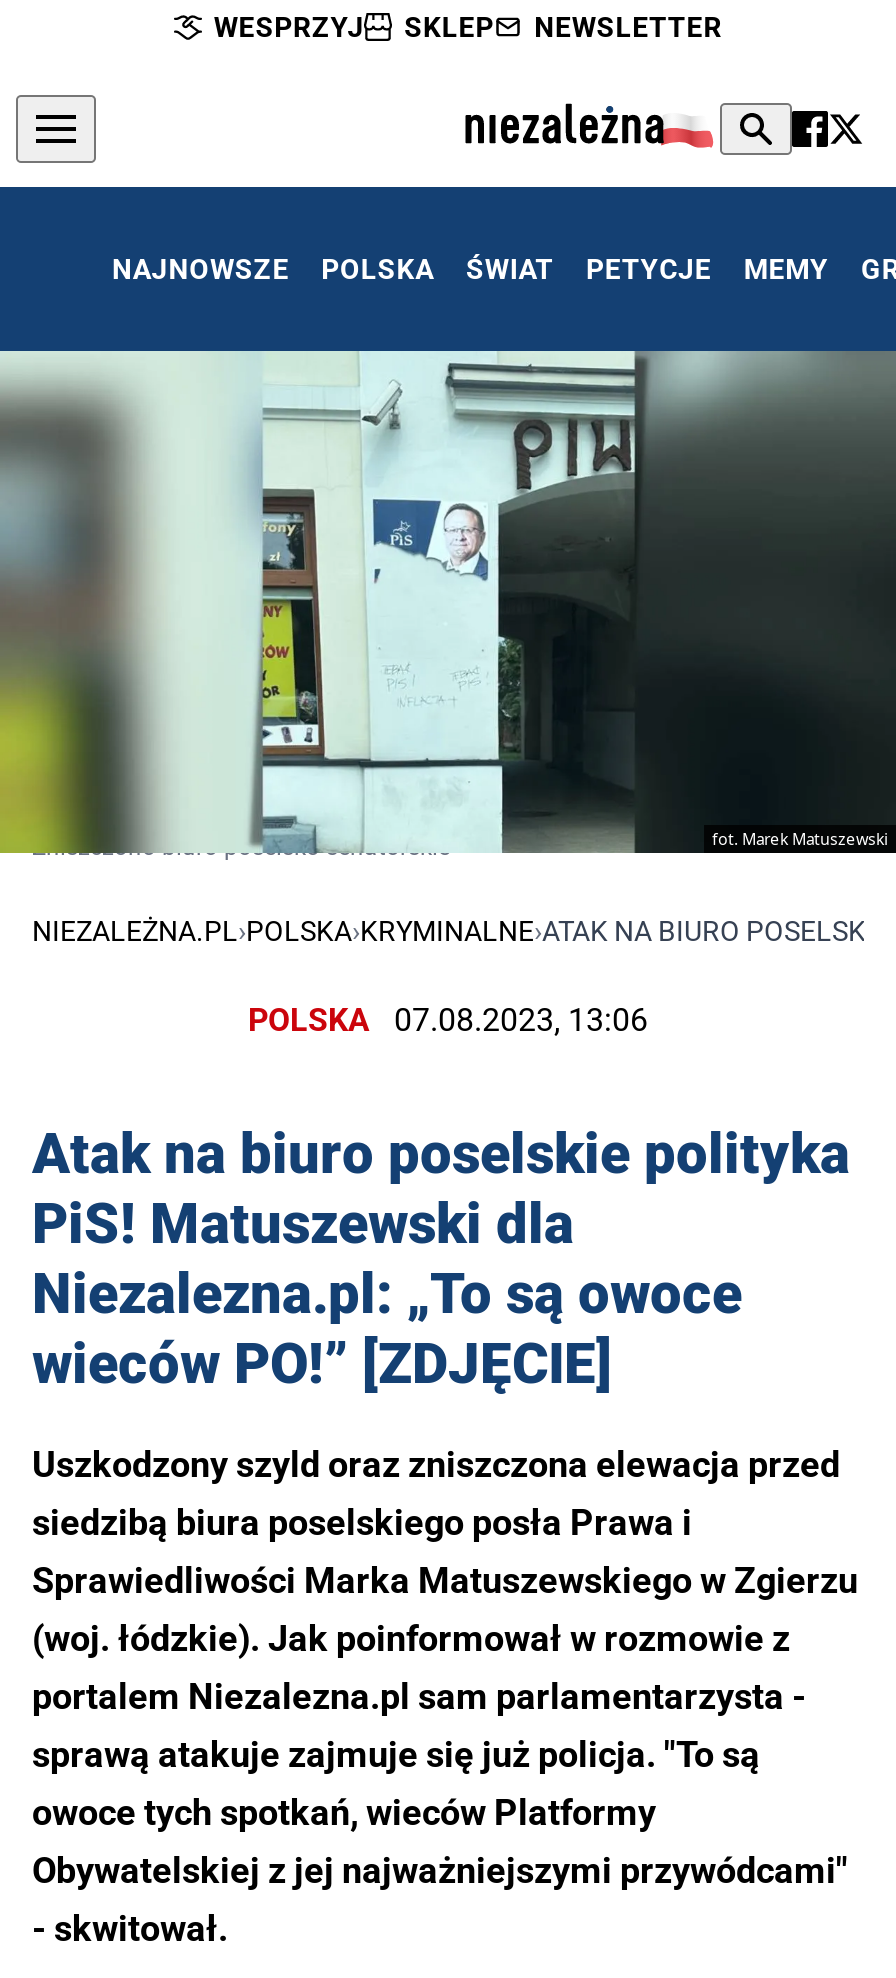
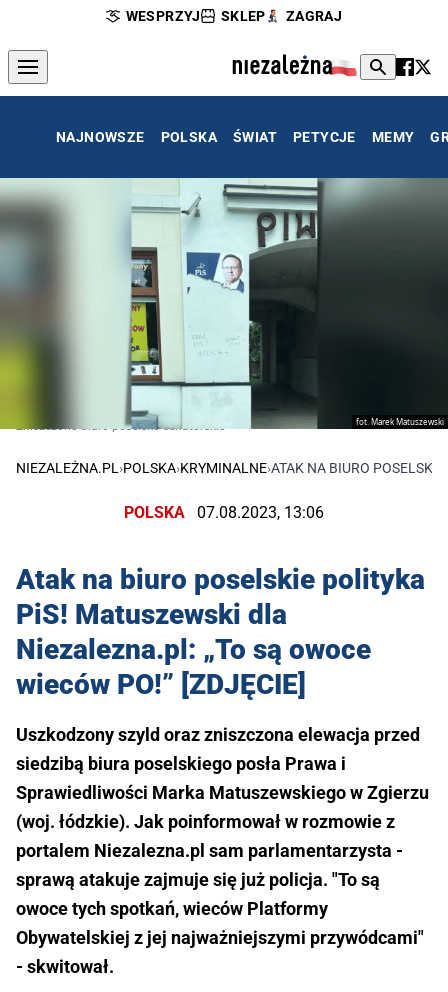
- NEWSLETTER
+ ZAGRAJ
